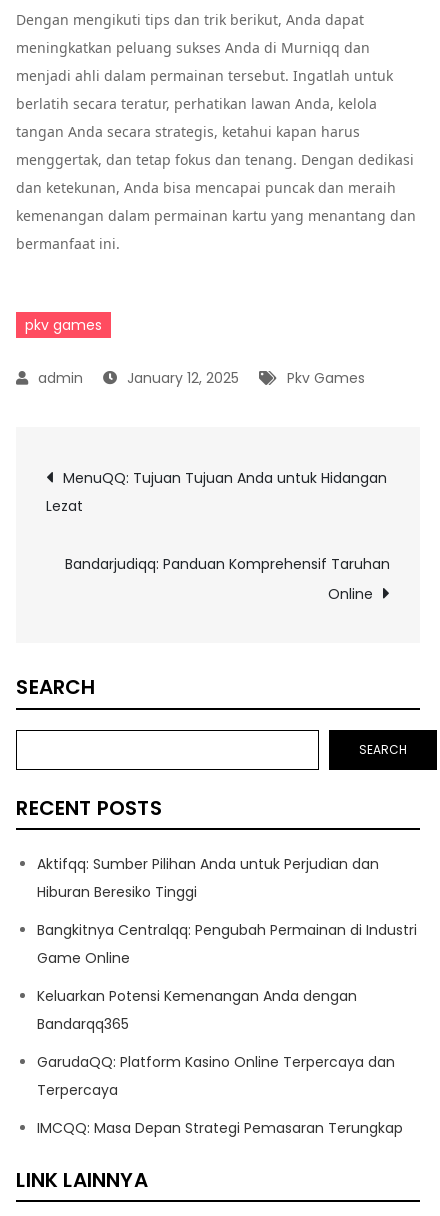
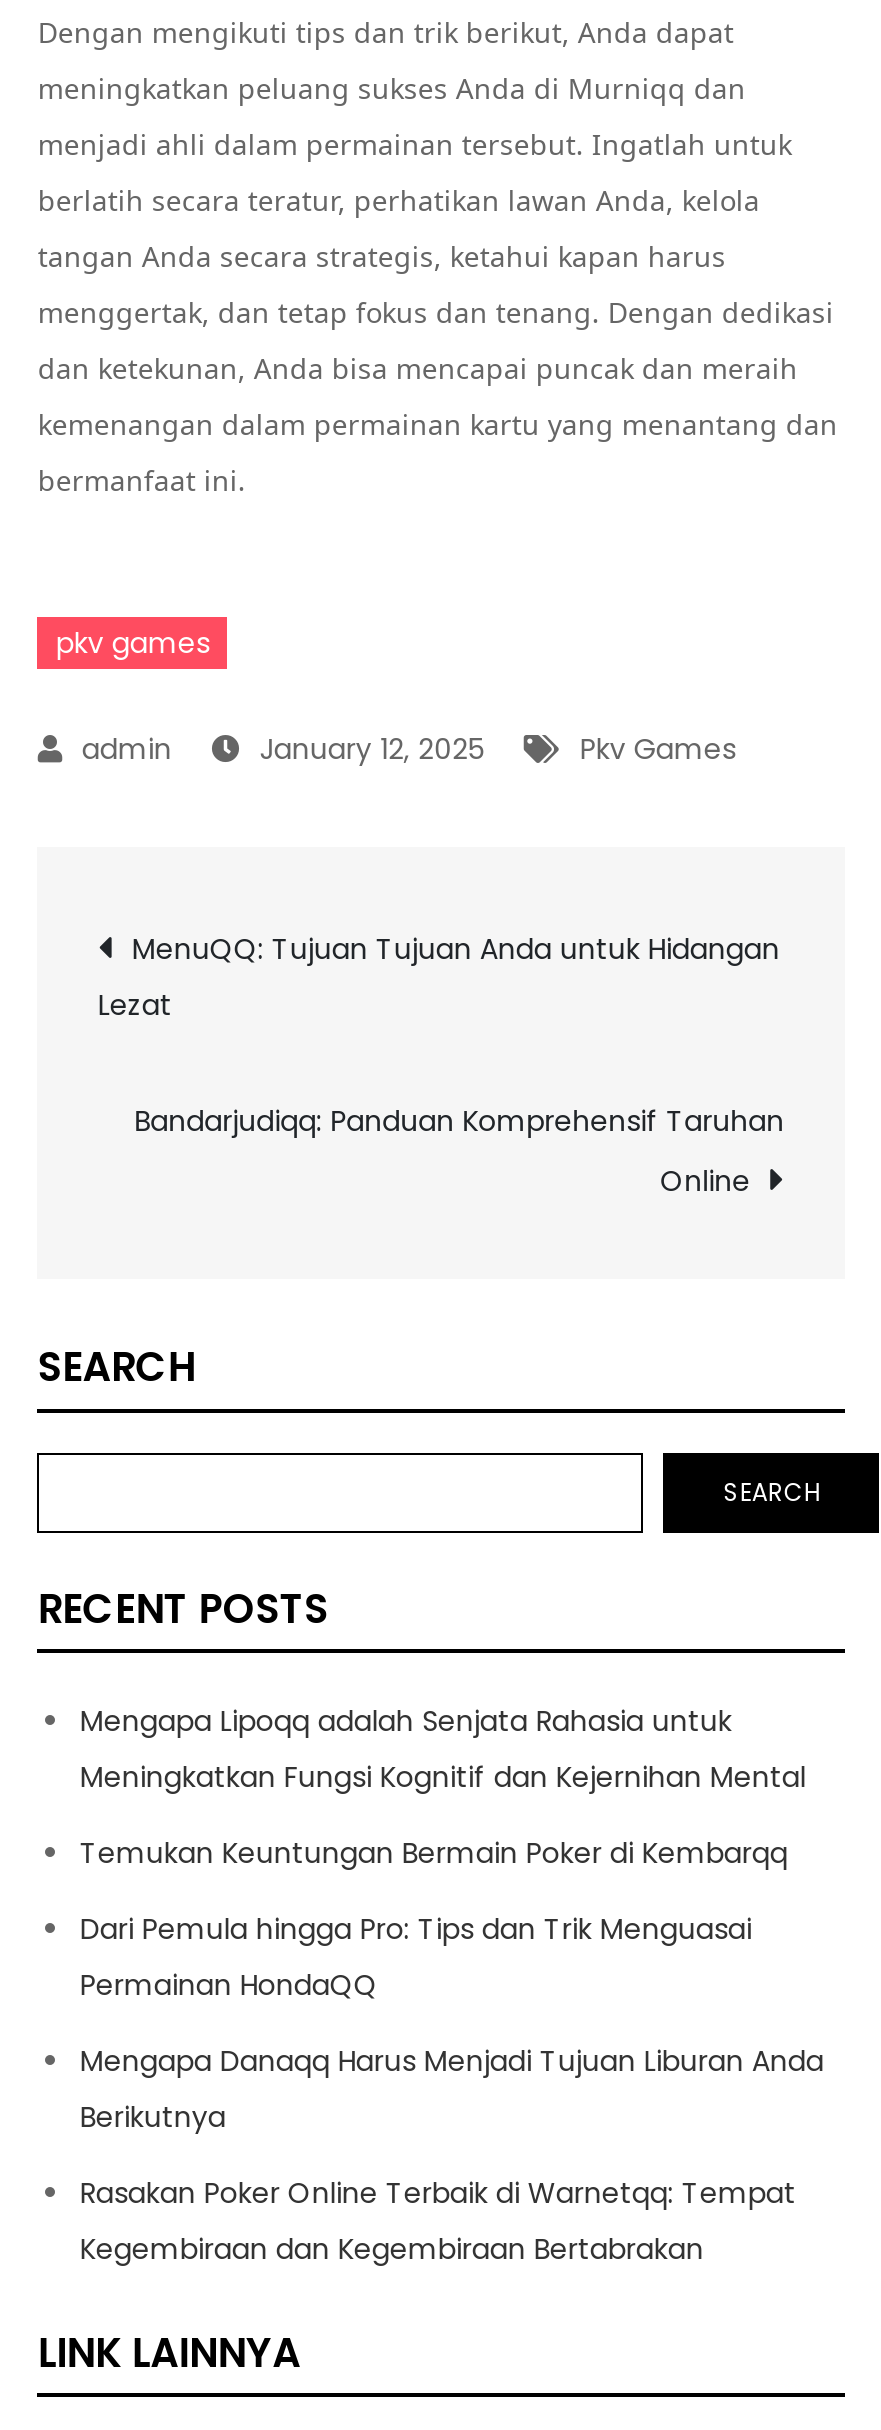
- Aktifqq: Sumber Pilihan Anda untuk Perjudian dan
- Hiburan Beresiko Tinggi
+ Mengapa Lipoqq adalah Senjata Rahasia untuk
+ Meningkatkan Fungsi Kognitif dan Kejernihan Mental

- Bangkitnya Centralqq: Pengubah Permainan di Industri
- Game Online
+ Temukan Keuntungan Bermain Poker di Kembarqq

- Keluarkan Potensi Kemenangan Anda dengan
- Bandarqq365
+ Dari Pemula hingga Pro: Tips dan Trik Menguasai
+ Permainan HondaQQ

- GarudaQQ: Platform Kasino Online Terpercaya dan
- Terpercaya
+ Mengapa Danaqq Harus Menjadi Tujuan Liburan Anda
+ Berikutnya

- IMCQQ: Masa Depan Strategi Pemasaran Terungkap
+ Rasakan Poker Online Terbaik di Warnetqq: Tempat
+ Kegembiraan dan Kegembiraan Bertabrakan
